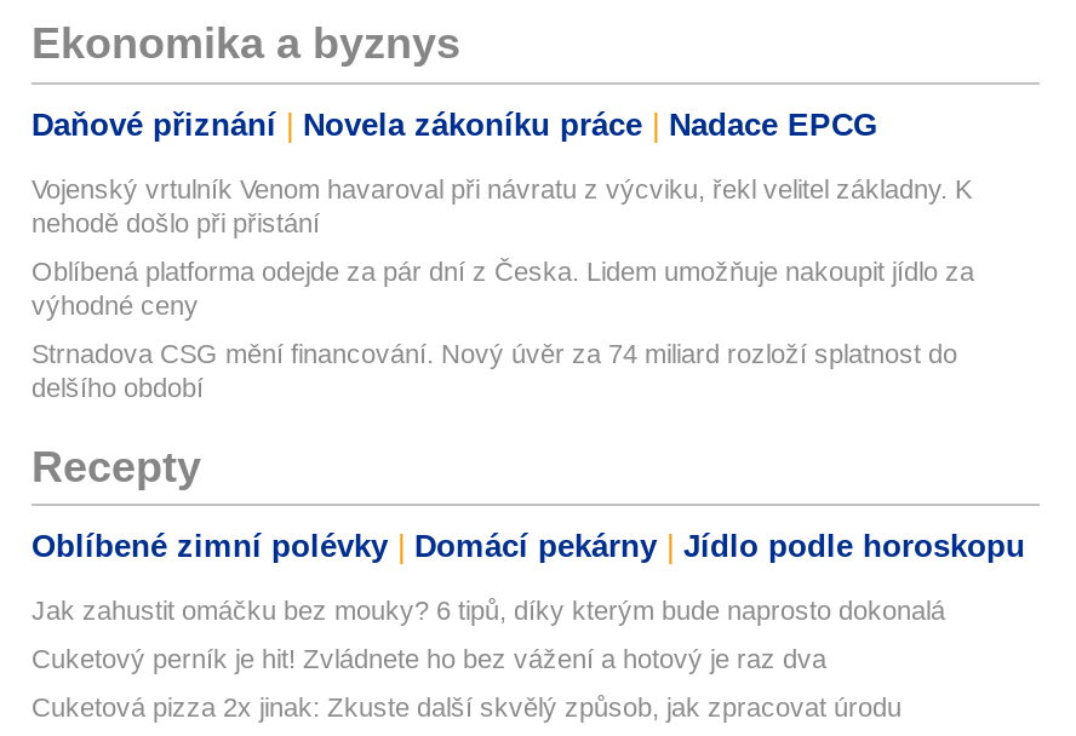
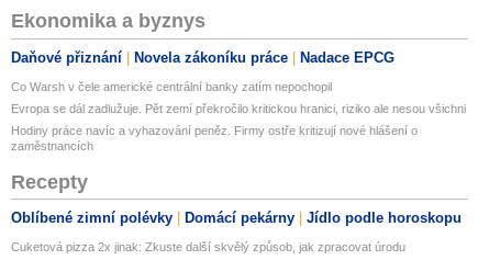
- Vojenský vrtulník Venom havaroval při návratu z výcviku, řekl velitel základny. K
- nehodě došlo při přistání
+ Co Warsh v čele americké centrální banky zatím nepochopil

- Oblíbená platforma odejde za pár dní z Česka. Lidem umožňuje nakoupit jídlo za
- výhodné ceny
+ Evropa se dál zadlužuje. Pět zemí překročilo kritickou hranici, riziko ale nesou všichni

- Strnadova CSG mění financování. Nový úvěr za 74 miliard rozloží splatnost do
- delšího období
+ Hodiny práce navíc a vyhazování peněz. Firmy ostře kritizují nové hlášení o
+ zaměstnancích

- Jak zahustit omáčku bez mouky? 6 tipů, díky kterým bude naprosto dokonalá
- Cuketový perník je hit! Zvládnete ho bez vážení a hotový je raz dva
